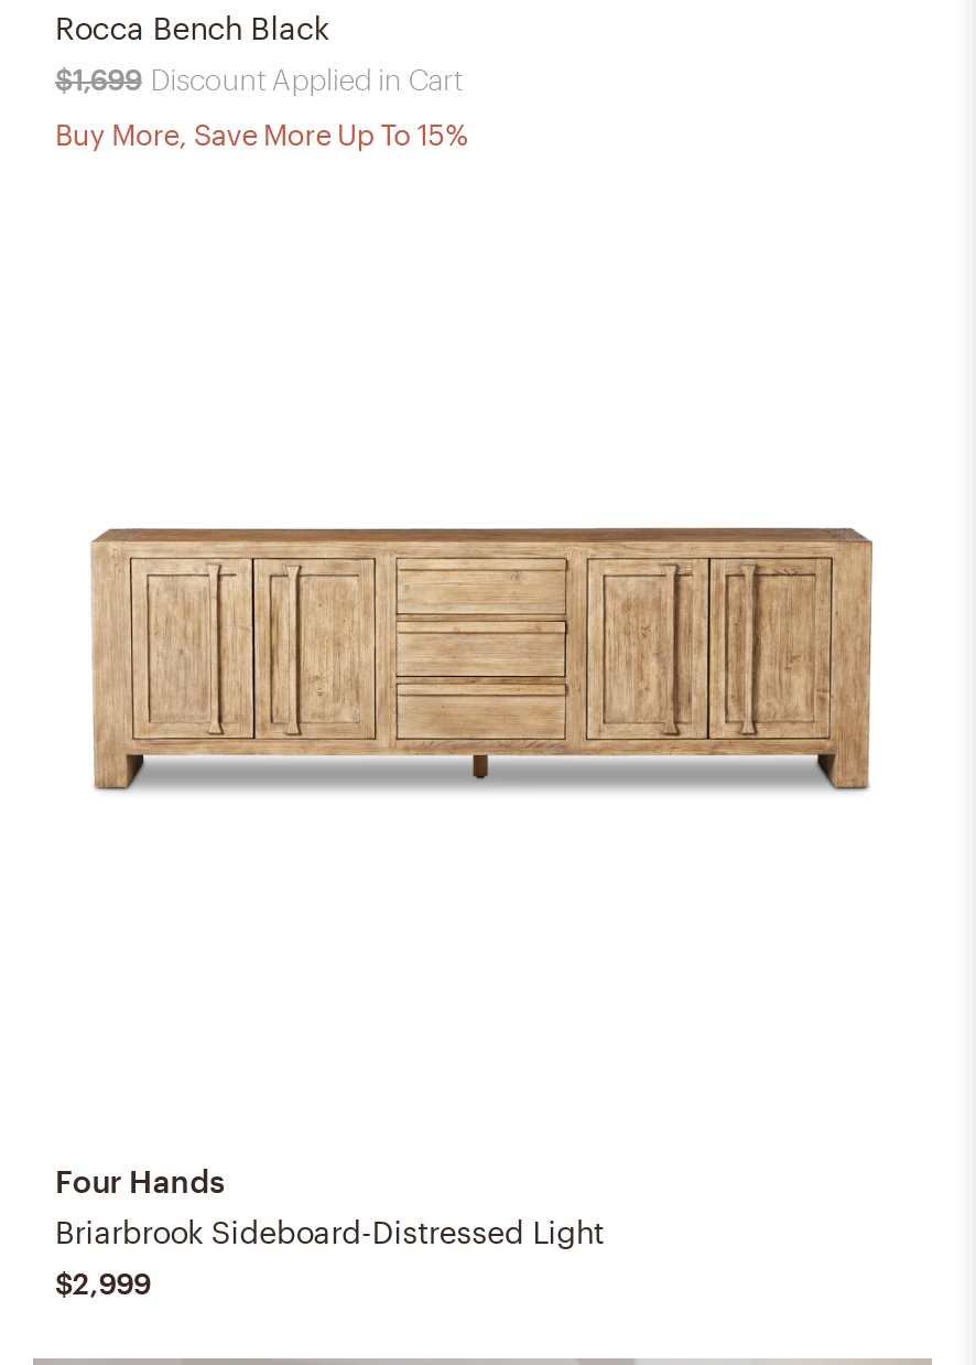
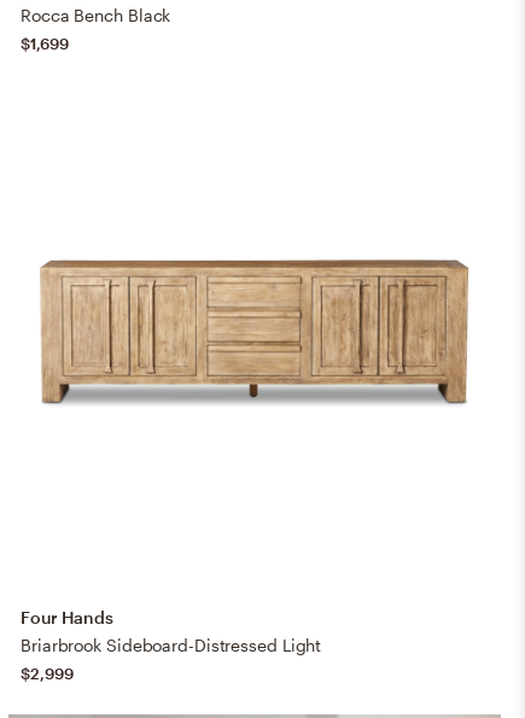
- $1,699 Discount Applied in Cart
- Buy More, Save More Up To 15%
+ $1,699
